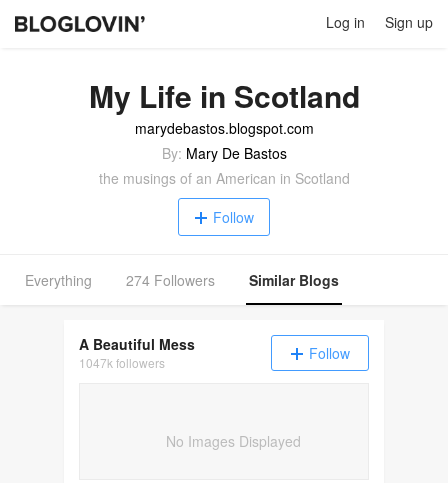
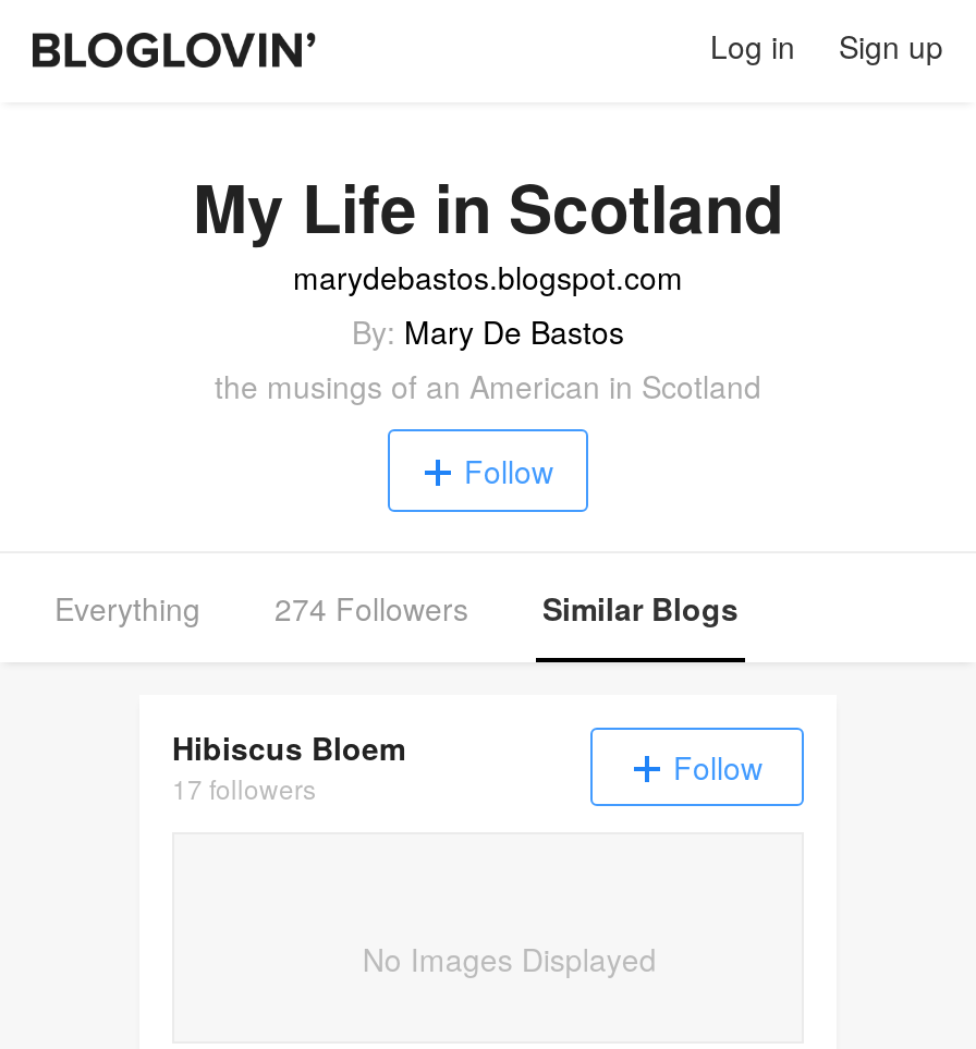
- A Beautiful Mess
- 1047k followers
+ Hibiscus Bloem
+ 17 followers
